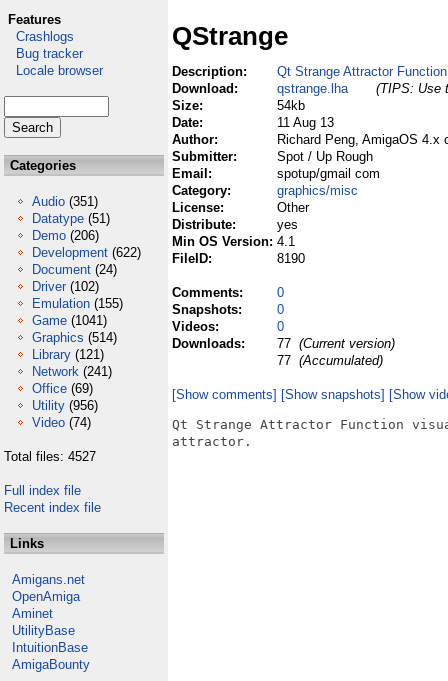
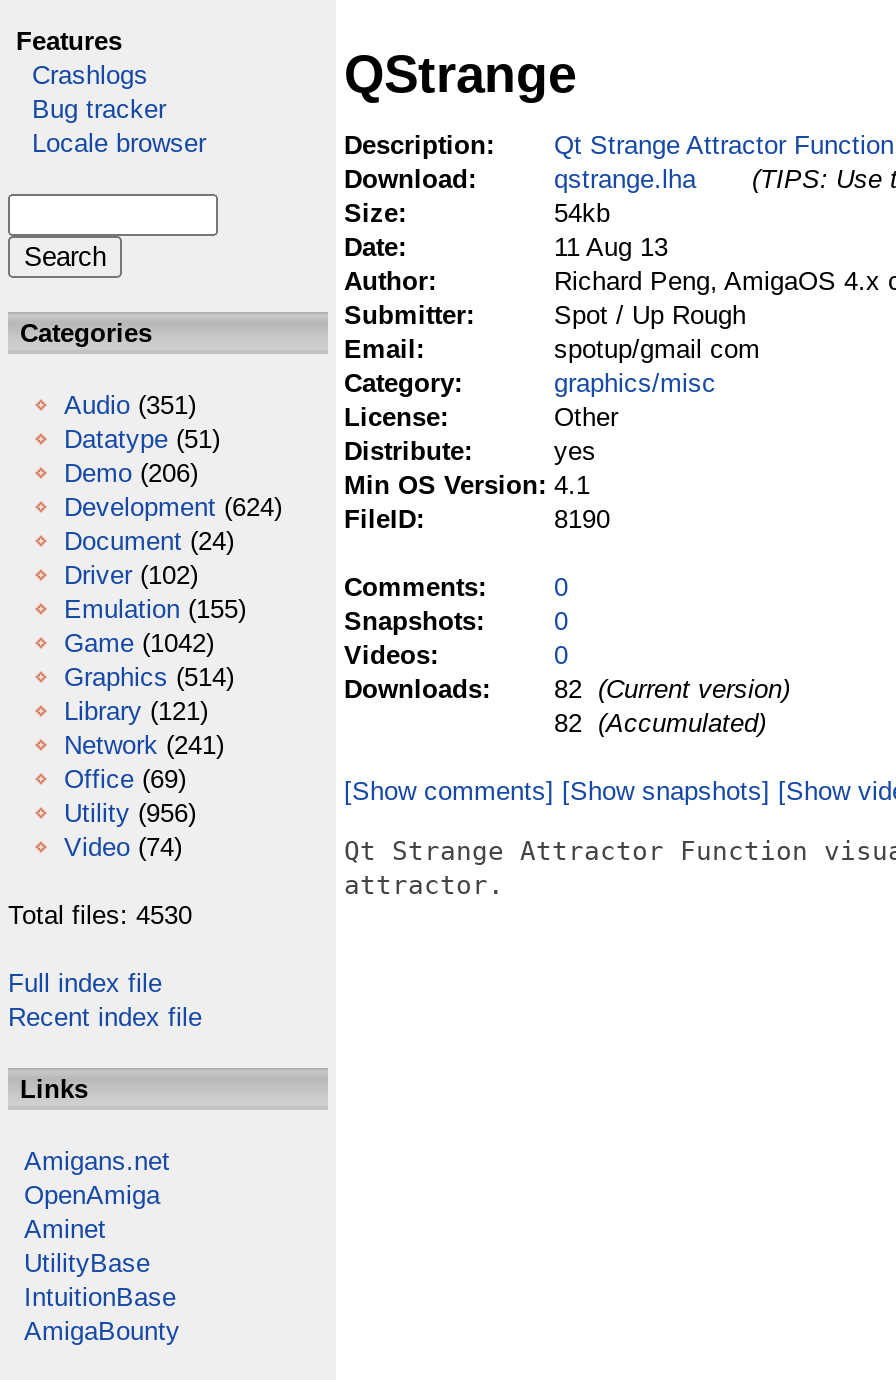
- Development (622)
+ Development (624)

- Game (1041)
+ Game (1042)

- 77 (Current version)
+ 82 (Current version)

- 77 (Accumulated)
+ 82 (Accumulated)

- Total files: 4527
+ Total files: 4530
